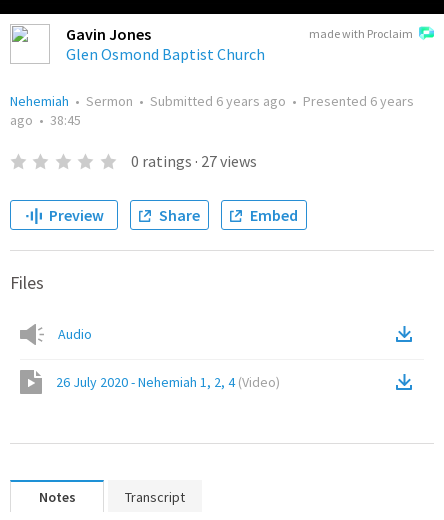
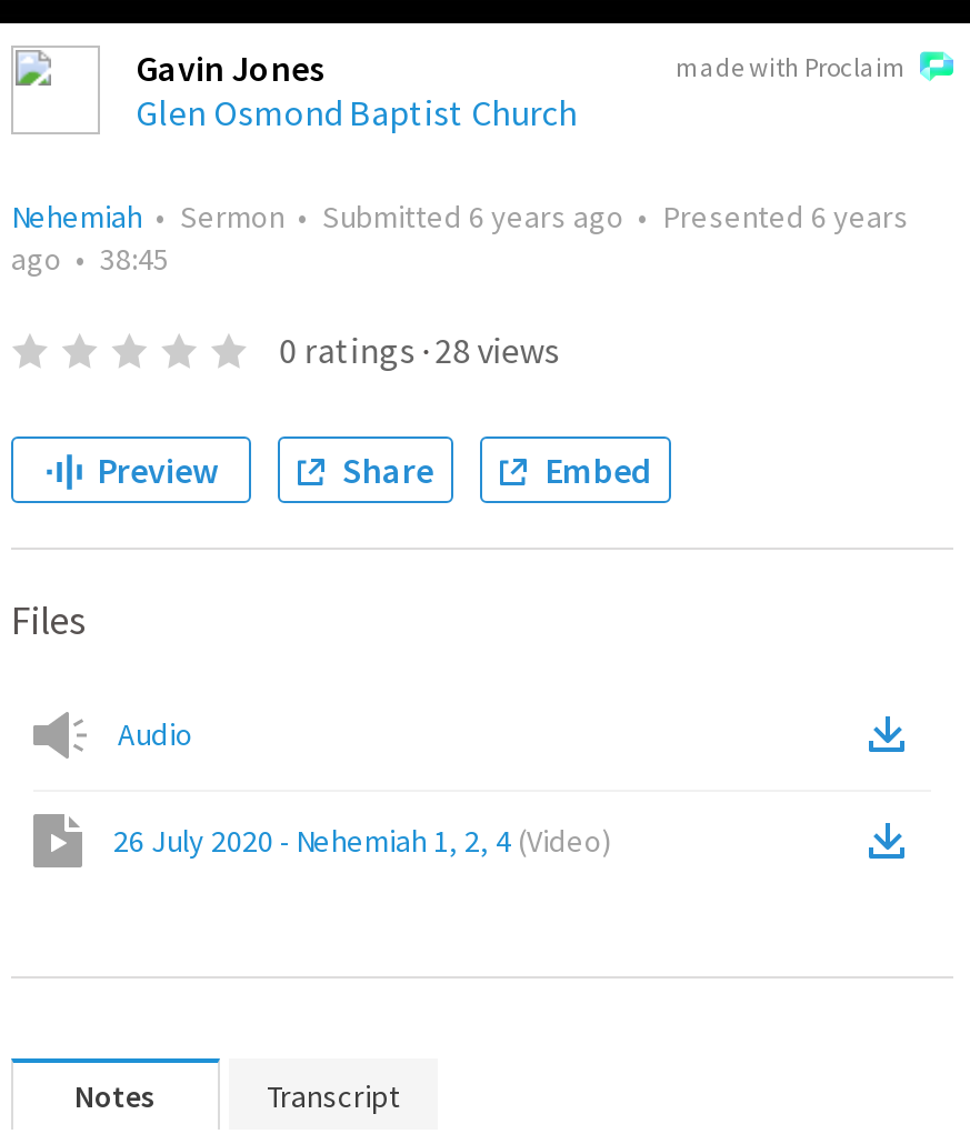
- 0 ratings · 27 views
+ 0 ratings · 28 views
